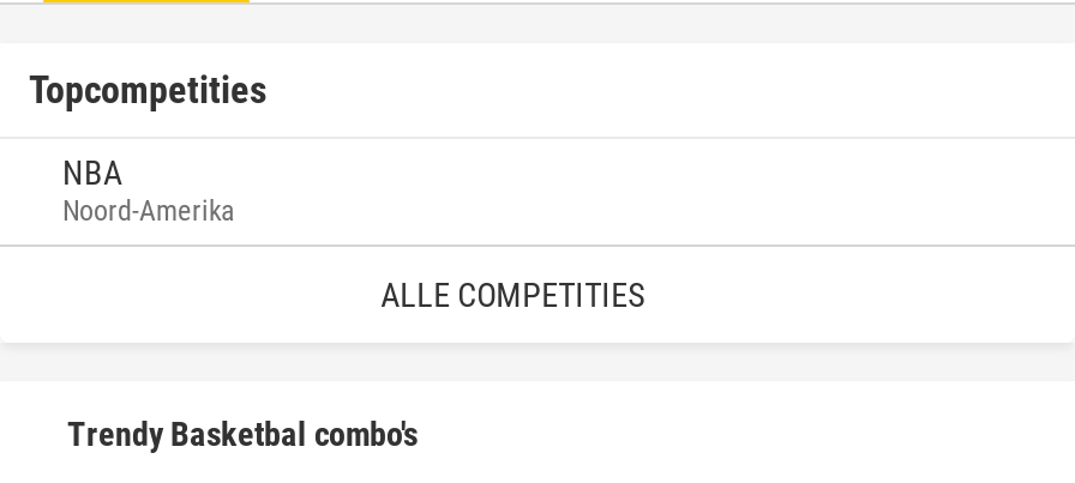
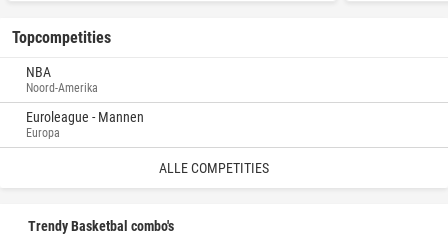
+ Euroleague - Mannen
+ Europa
